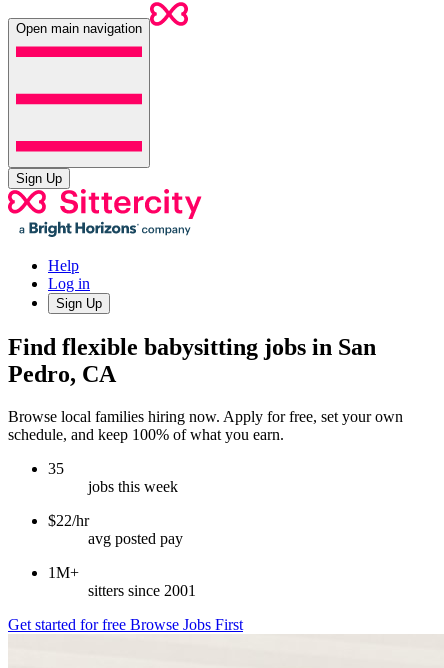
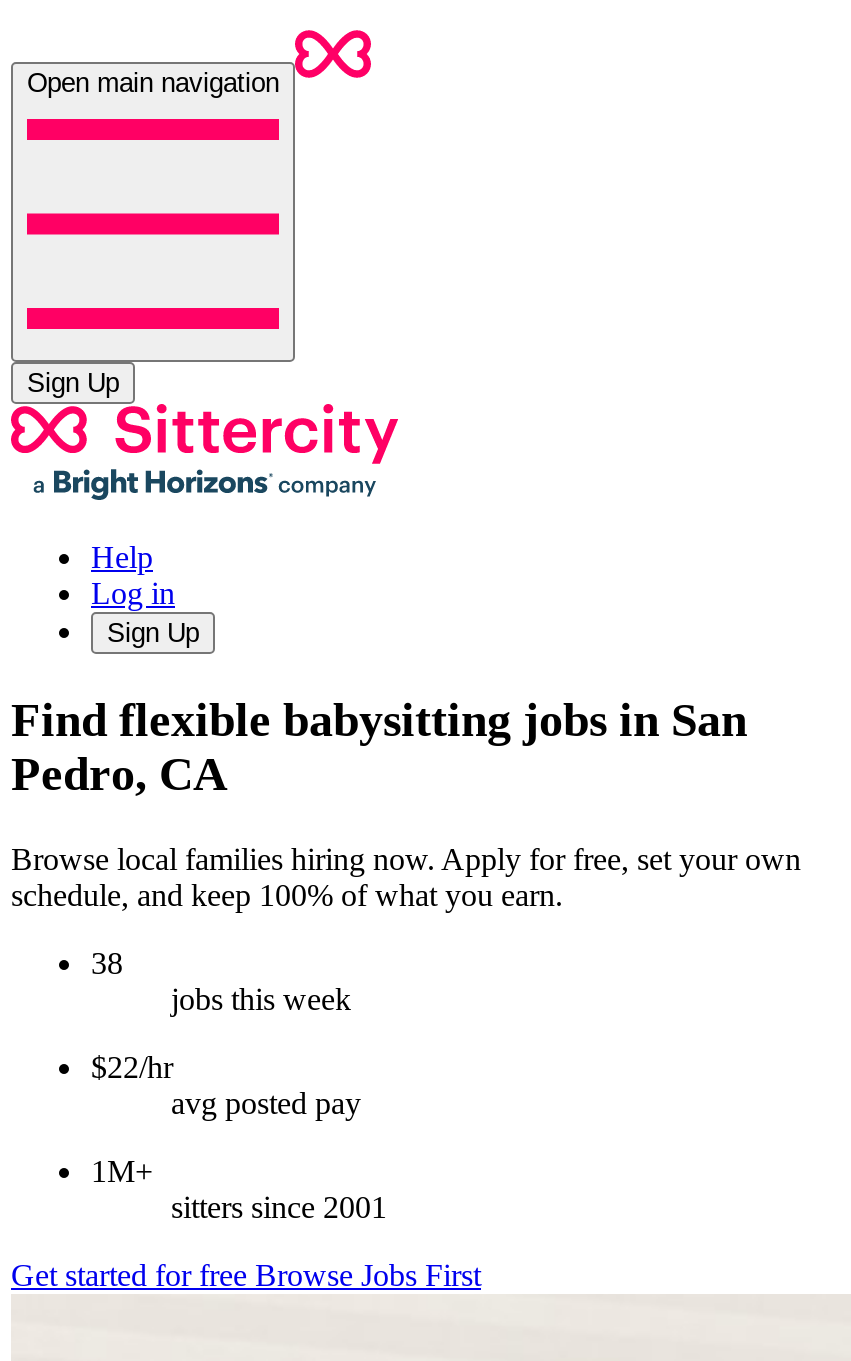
- 35
+ 38
